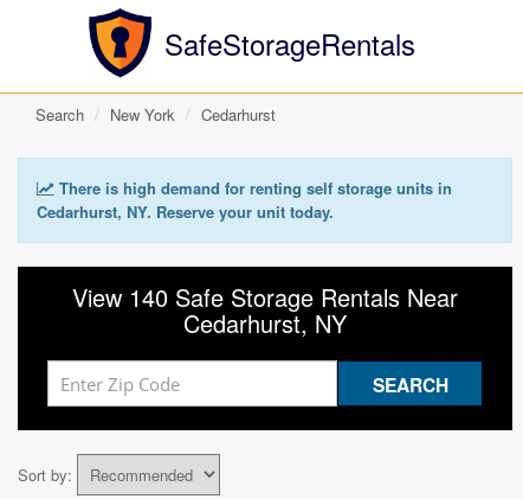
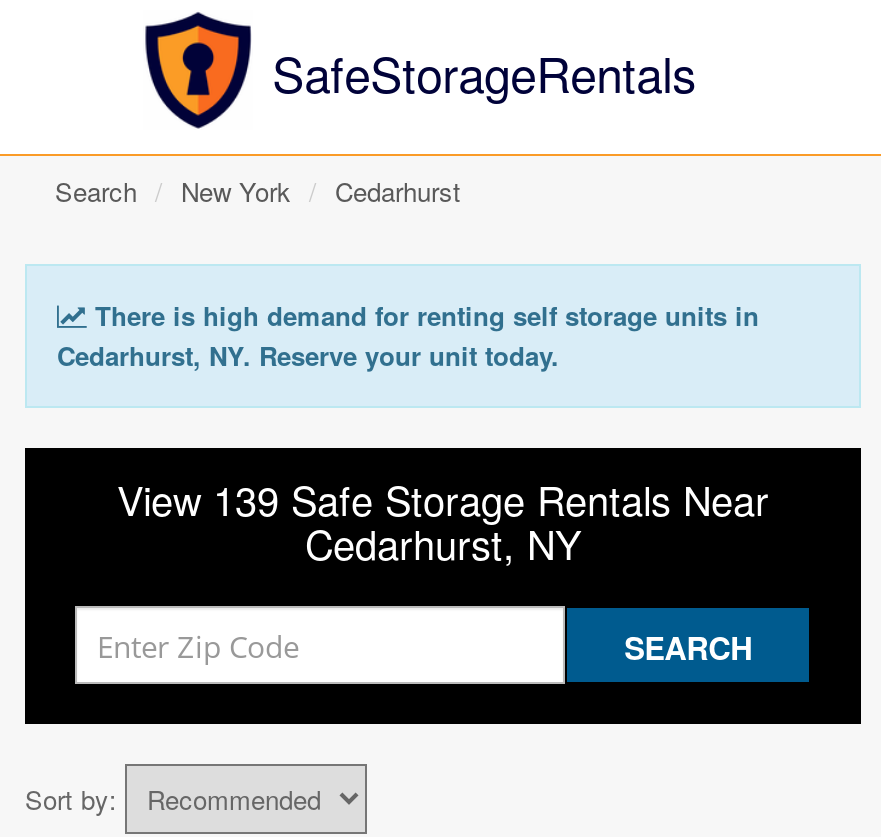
- View 140 Safe Storage Rentals Near
+ View 139 Safe Storage Rentals Near
